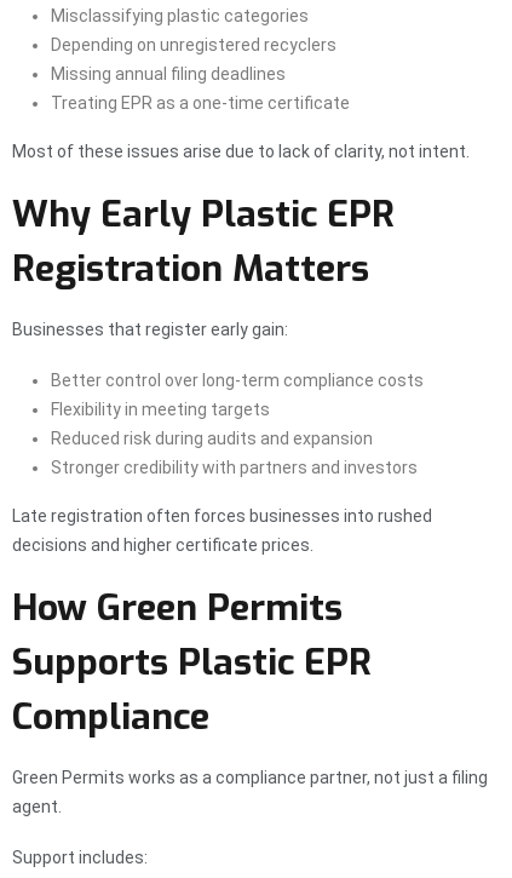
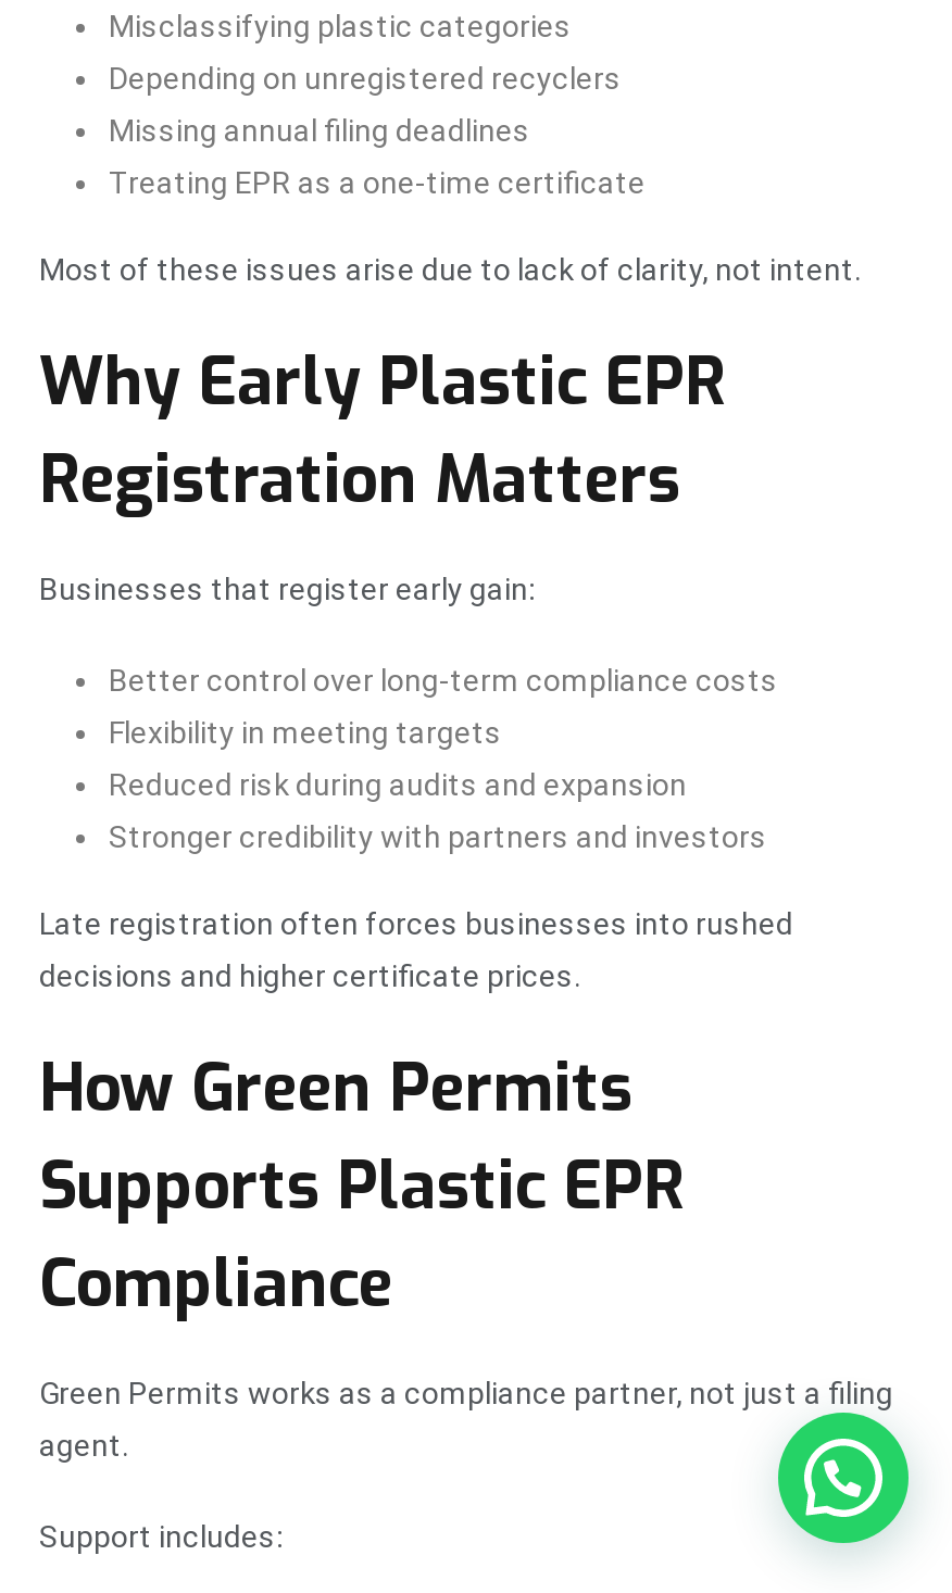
+ [image]
